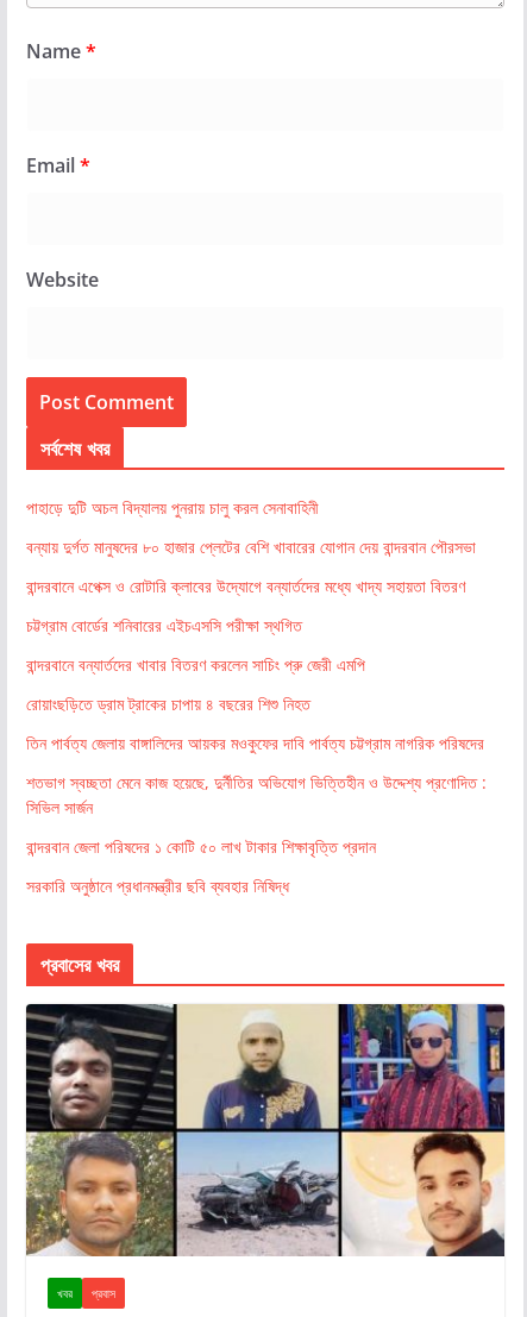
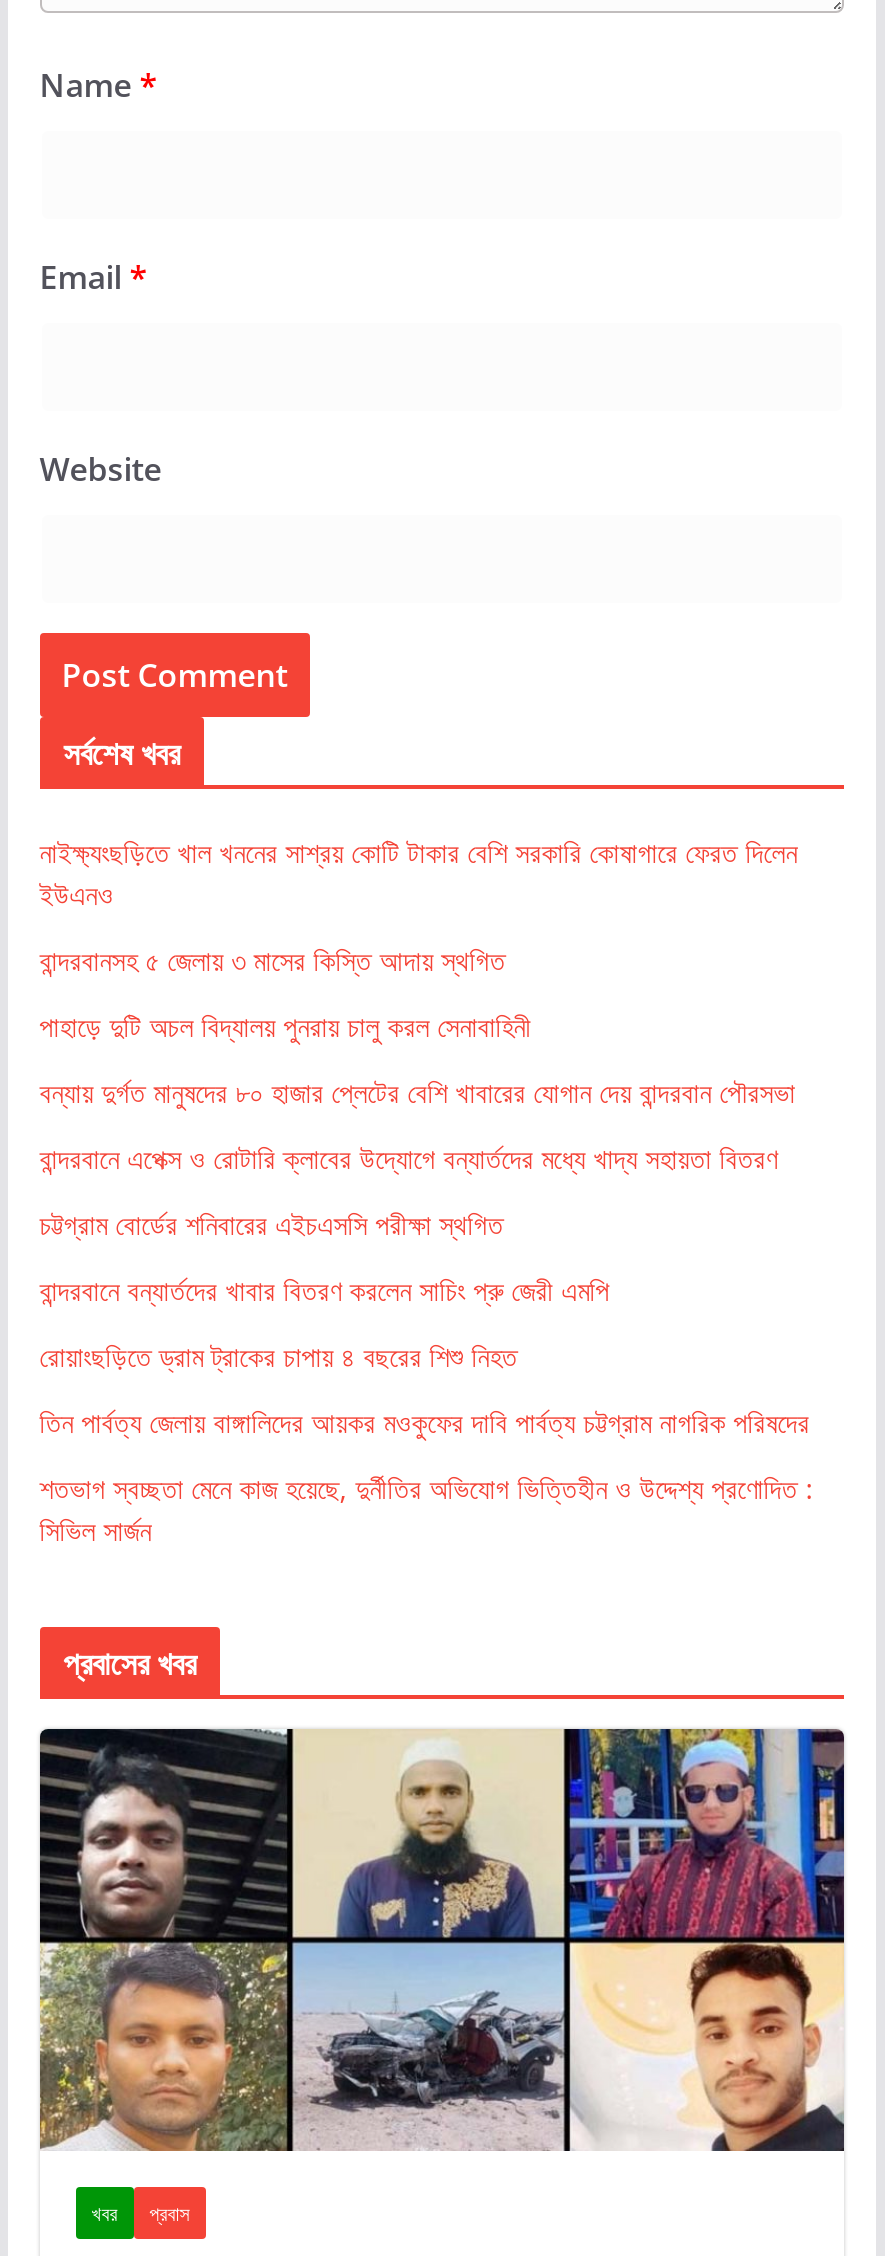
+ নাইক্ষ্যংছড়িতে খাল খননের সাশ্রয় কোটি টাকার বেশি সরকারি কোষাগারে ফেরত দিলেন
+ ইউএনও
+ বান্দরবানসহ ৫ জেলায় ৩ মাসের কিস্তি আদায় স্থগিত

moved down: পাহাড়ে দুটি অচল বিদ্যালয় পুনরায় চালু করল সেনাবাহিনী | বন্যায় দুর্গত মানুষদের ৮০ হাজার প্লেটের বেশি খাবারের যোগান দেয় বান্দরবান পৌরসভা | বান্দরবানে এপেক্স ও রোটারি ক্লাবের উদ্যোগে বন্যার্তদের মধ্যে খাদ্য সহায়তা বিতরণ | ... | শতভাগ স্বচ্ছতা মেনে কাজ হয়েছে, দুর্নীতির অভিযোগ ভিত্তিহীন ও উদ্দেশ্য প্রণোদিত : | সিভিল সার্জন

- বান্দরবান জেলা পরিষদের ১ কোটি ৫০ লাখ টাকার শিক্ষাবৃত্তি প্রদান
- সরকারি অনুষ্ঠানে প্রধানমন্ত্রীর ছবি ব্যবহার নিষিদ্ধ
